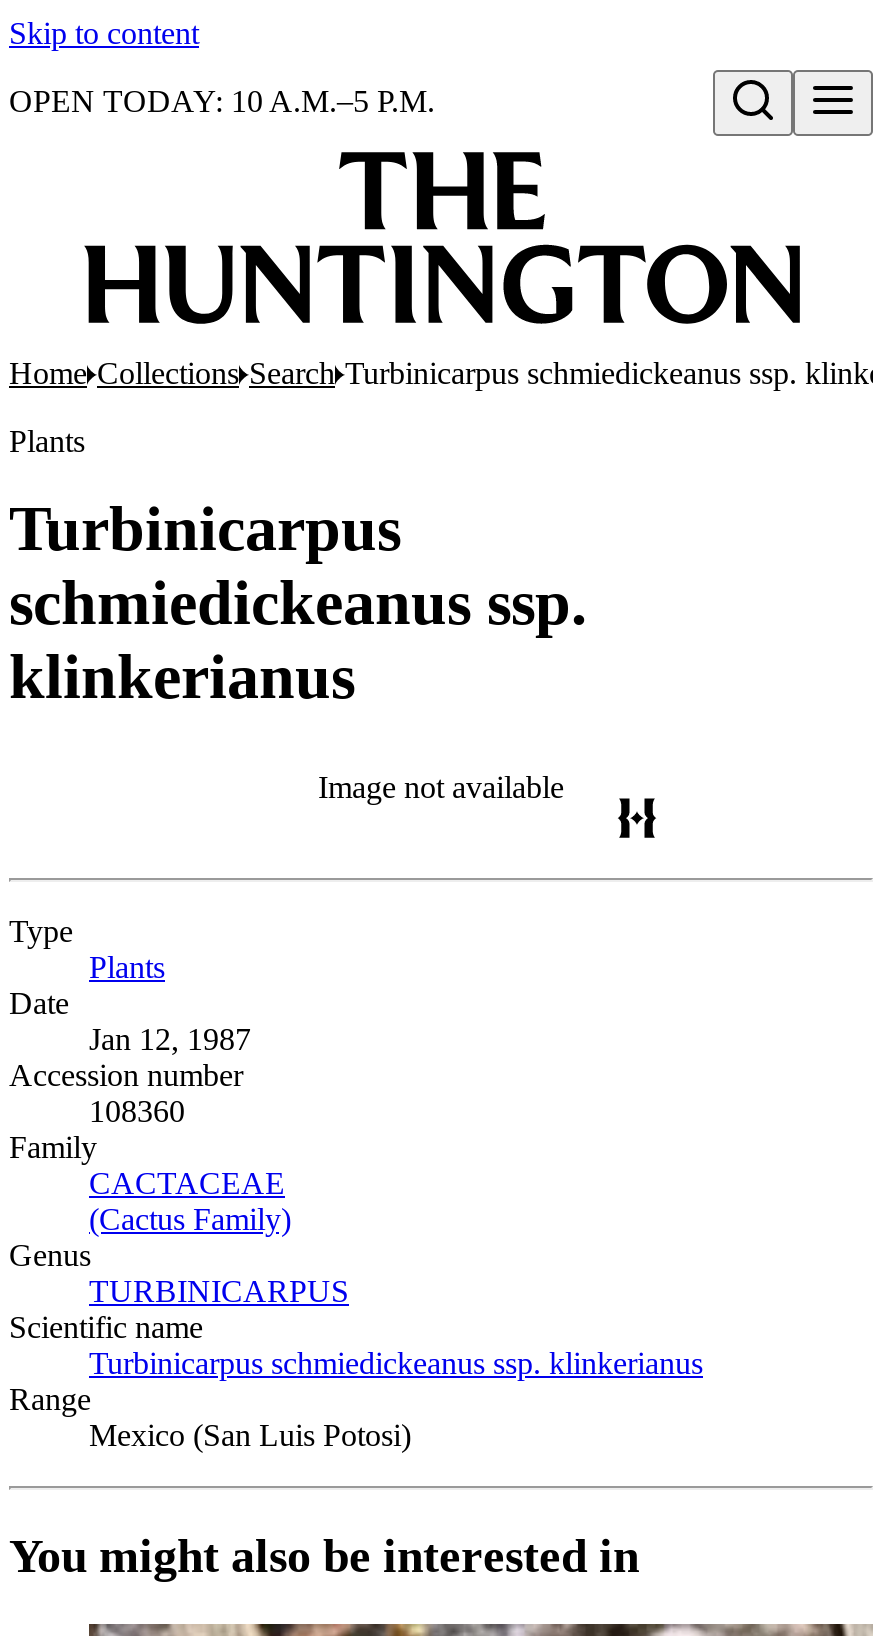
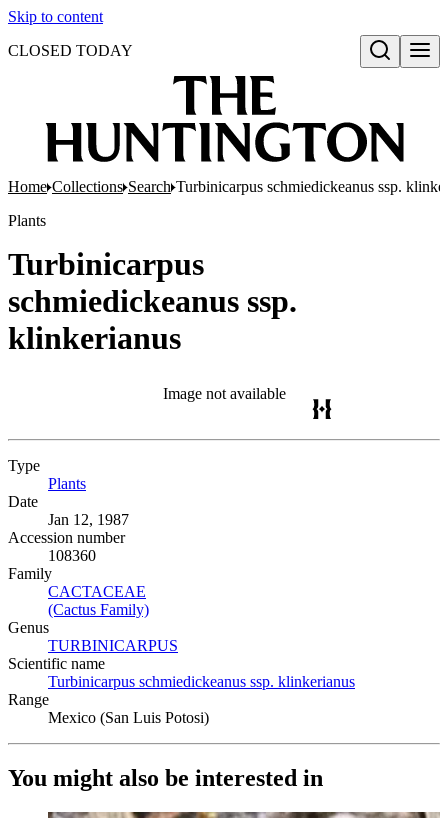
- OPEN TODAY: 10 A.M.–5 P.M.
+ CLOSED TODAY
